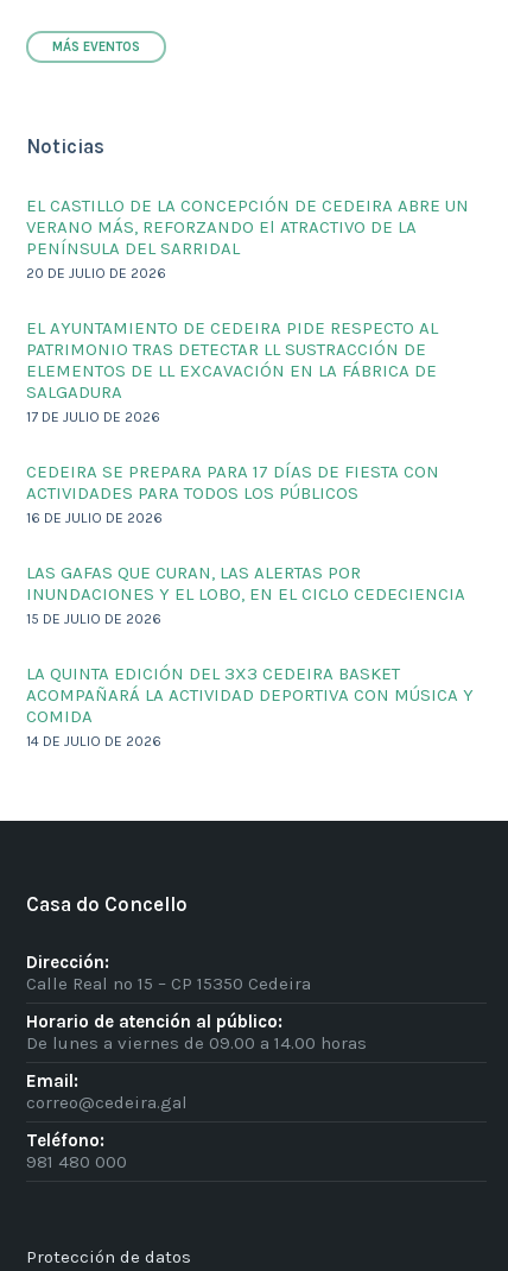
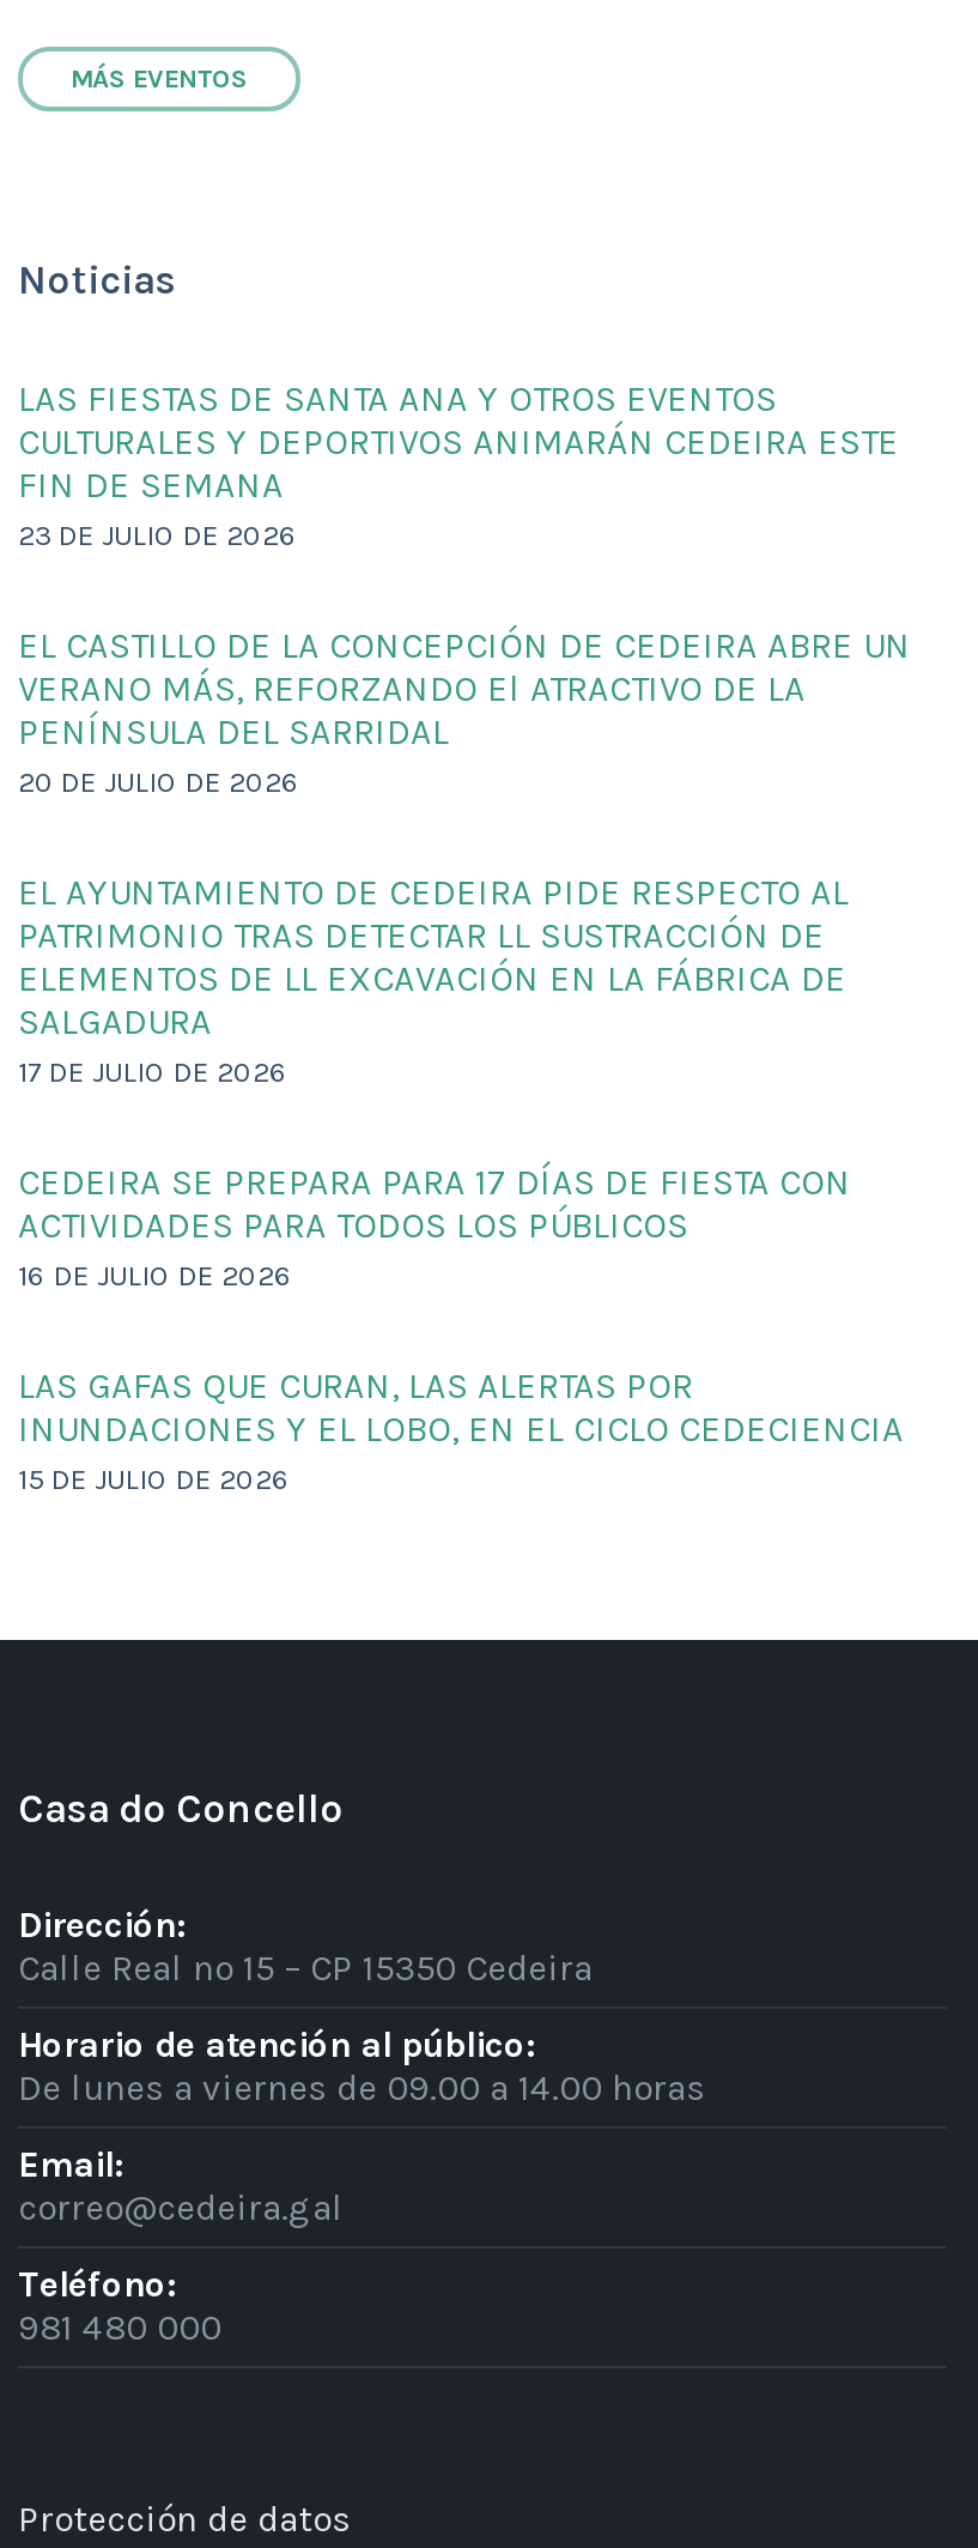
+ LAS FIESTAS DE SANTA ANA Y OTROS EVENTOS
+ CULTURALES Y DEPORTIVOS ANIMARÁN CEDEIRA ESTE
+ FIN DE SEMANA
+ 23 DE JULIO DE 2026

moved down: EL CASTILLO DE LA CONCEPCIÓN DE CEDEIRA ABRE UN | VERANO MÁS, REFORZANDO El ATRACTIVO DE LA | PENÍNSULA DEL SARRIDAL | ... | INUNDACIONES Y EL LOBO, EN EL CICLO CEDECIENCIA | 15 DE JULIO DE 2026

- LA QUINTA EDICIÓN DEL 3X3 CEDEIRA BASKET
- ACOMPAÑARÁ LA ACTIVIDAD DEPORTIVA CON MÚSICA Y
- COMIDA
- 14 DE JULIO DE 2026
